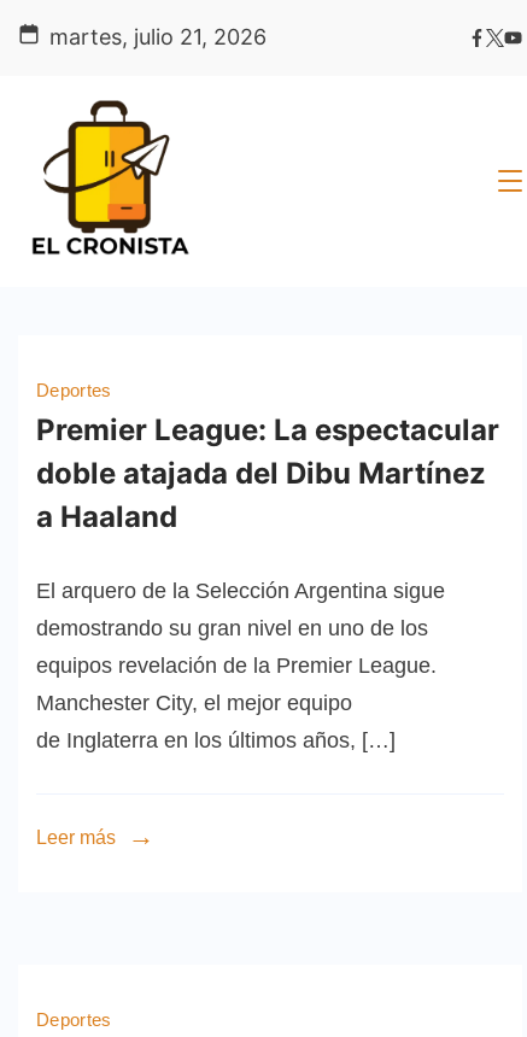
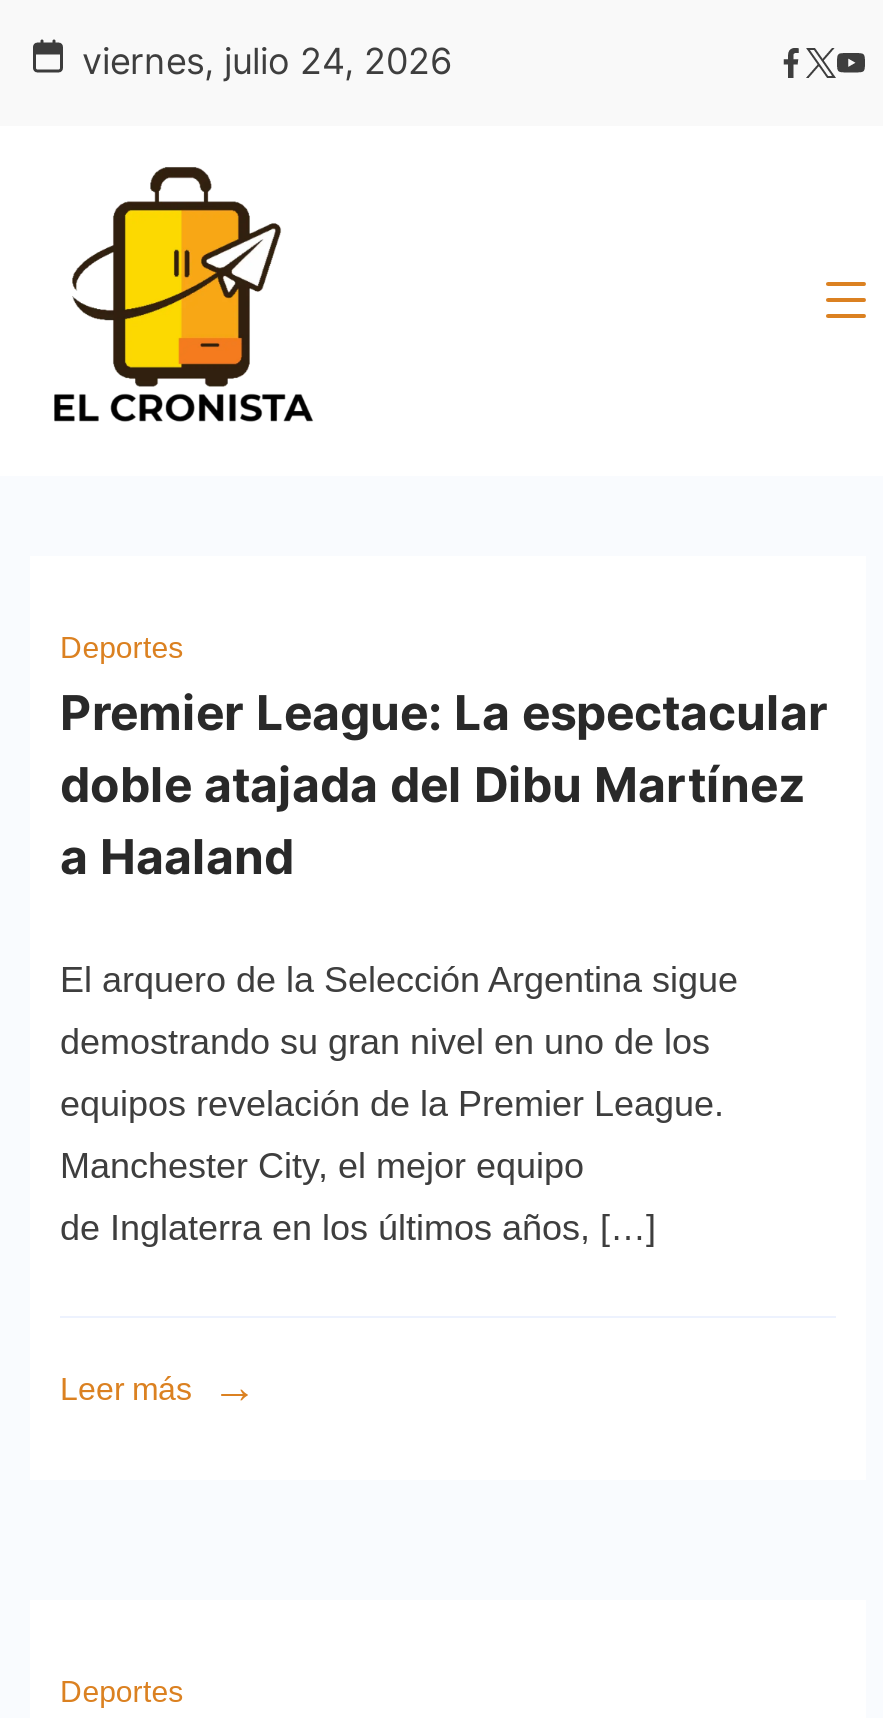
- martes, julio 21, 2026
+ viernes, julio 24, 2026
